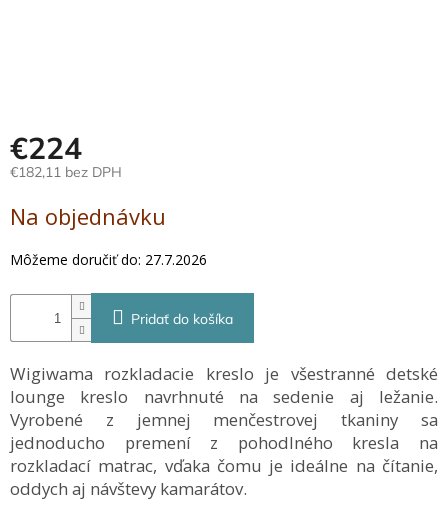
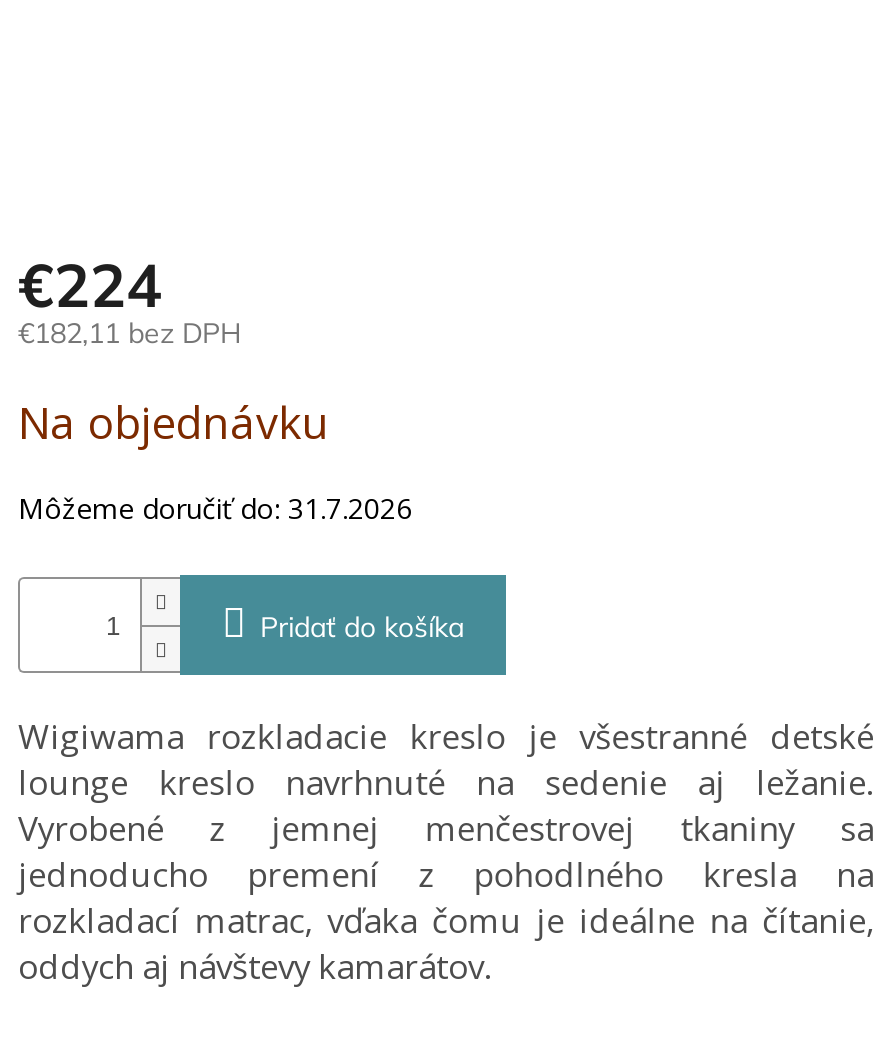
- Môžeme doručiť do: 27.7.2026
+ Môžeme doručiť do: 31.7.2026
